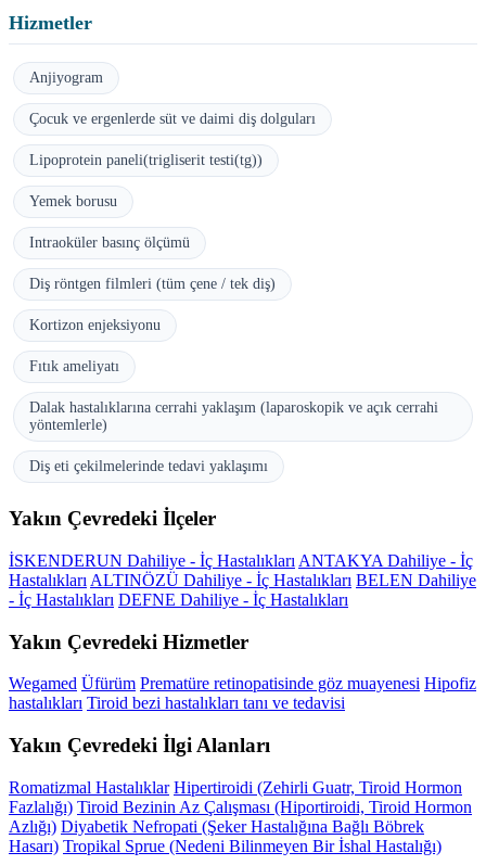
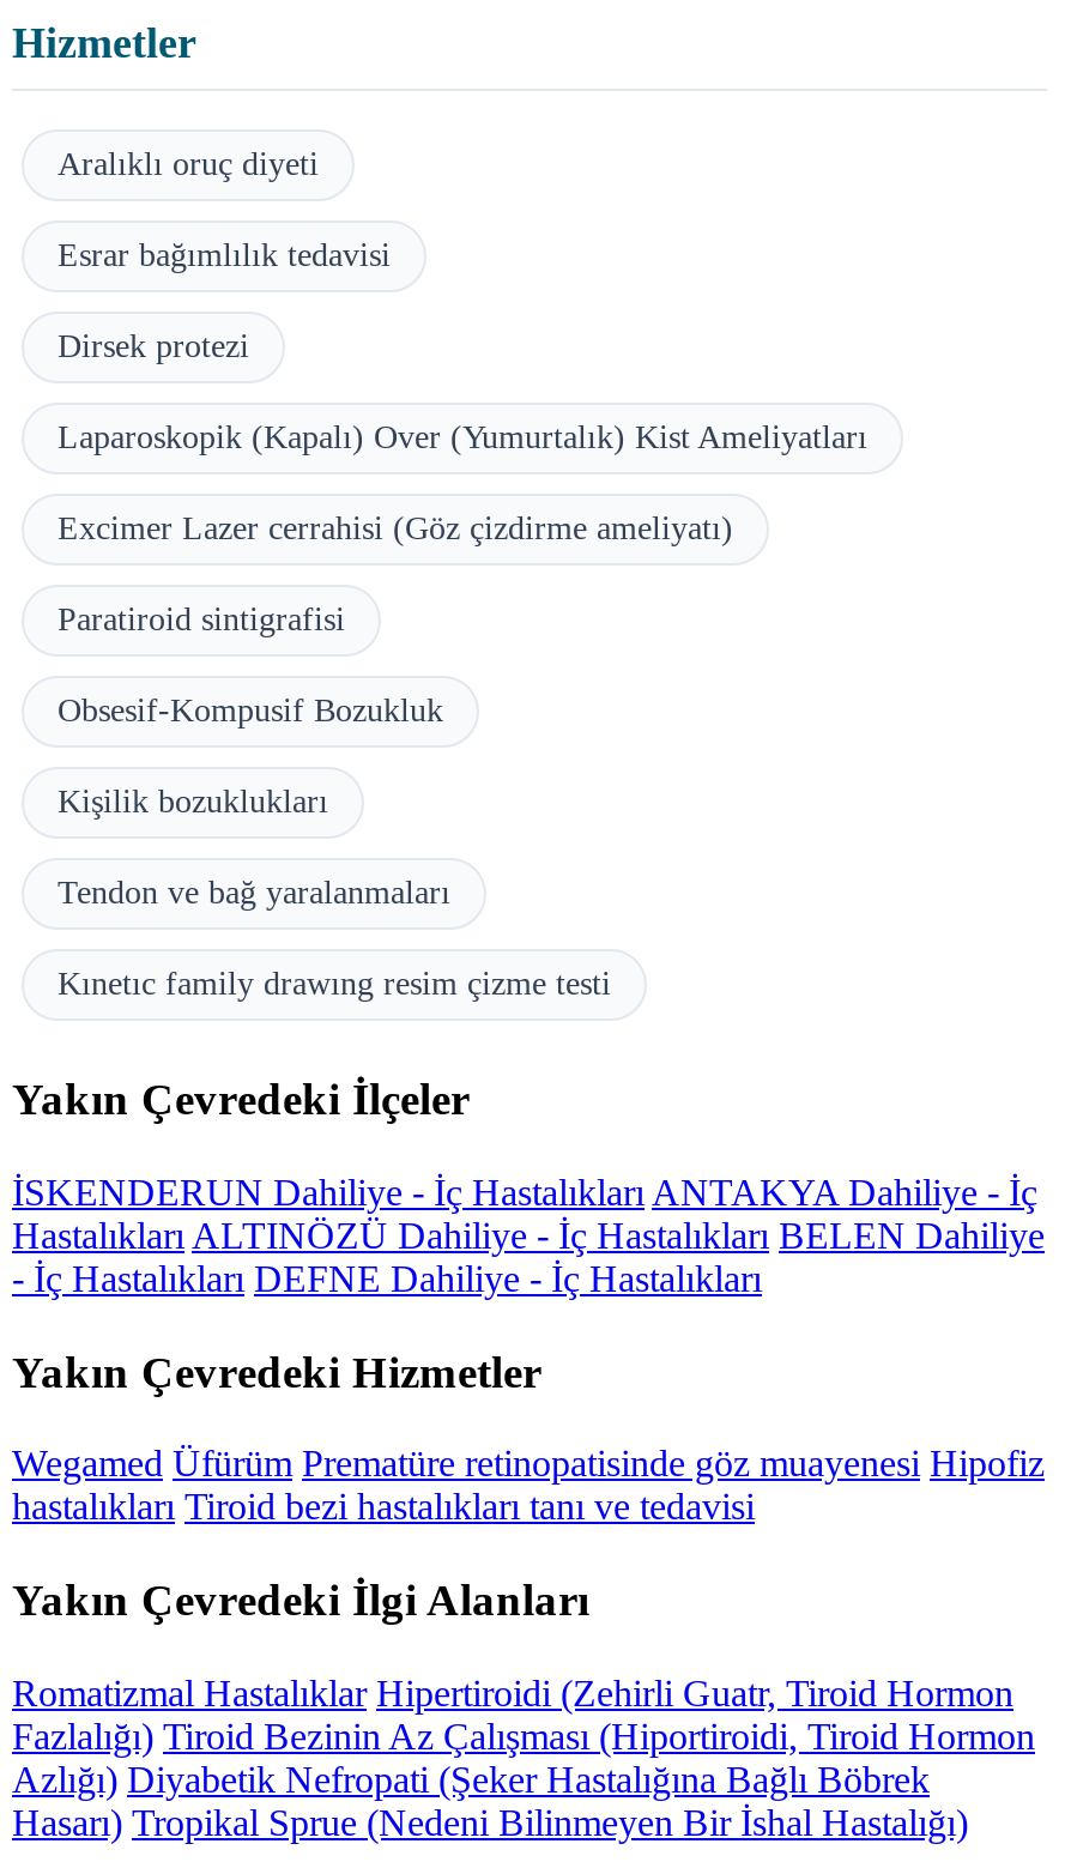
- Anjiyogram
+ Aralıklı oruç diyeti

- Çocuk ve ergenlerde süt ve daimi diş dolguları
+ Esrar bağımlılık tedavisi

- Lipoprotein paneli(trigliserit testi(tg))
+ Dirsek protezi

- Yemek borusu
+ Laparoskopik (Kapalı) Over (Yumurtalık) Kist Ameliyatları

- Intraoküler basınç ölçümü
+ Excimer Lazer cerrahisi (Göz çizdirme ameliyatı)

- Diş röntgen filmleri (tüm çene / tek diş)
+ Paratiroid sintigrafisi

- Kortizon enjeksiyonu
+ Obsesif-Kompusif Bozukluk

- Fıtık ameliyatı
+ Kişilik bozuklukları

- Dalak hastalıklarına cerrahi yaklaşım (laparoskopik ve açık cerrahi
- yöntemlerle)
+ Tendon ve bağ yaralanmaları

- Diş eti çekilmelerinde tedavi yaklaşımı
+ Kınetıc family drawıng resim çizme testi
